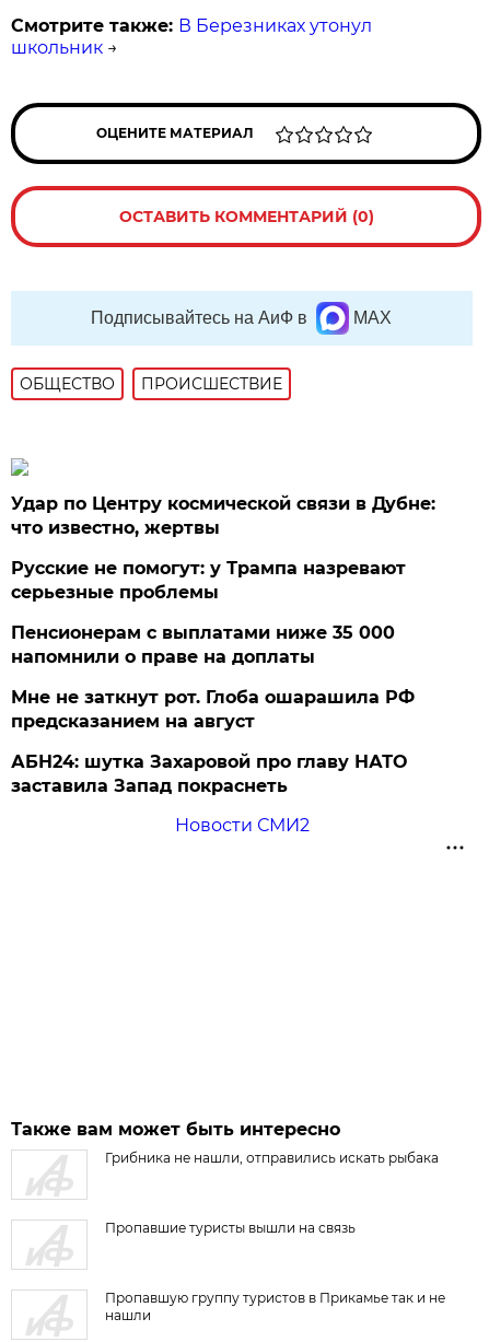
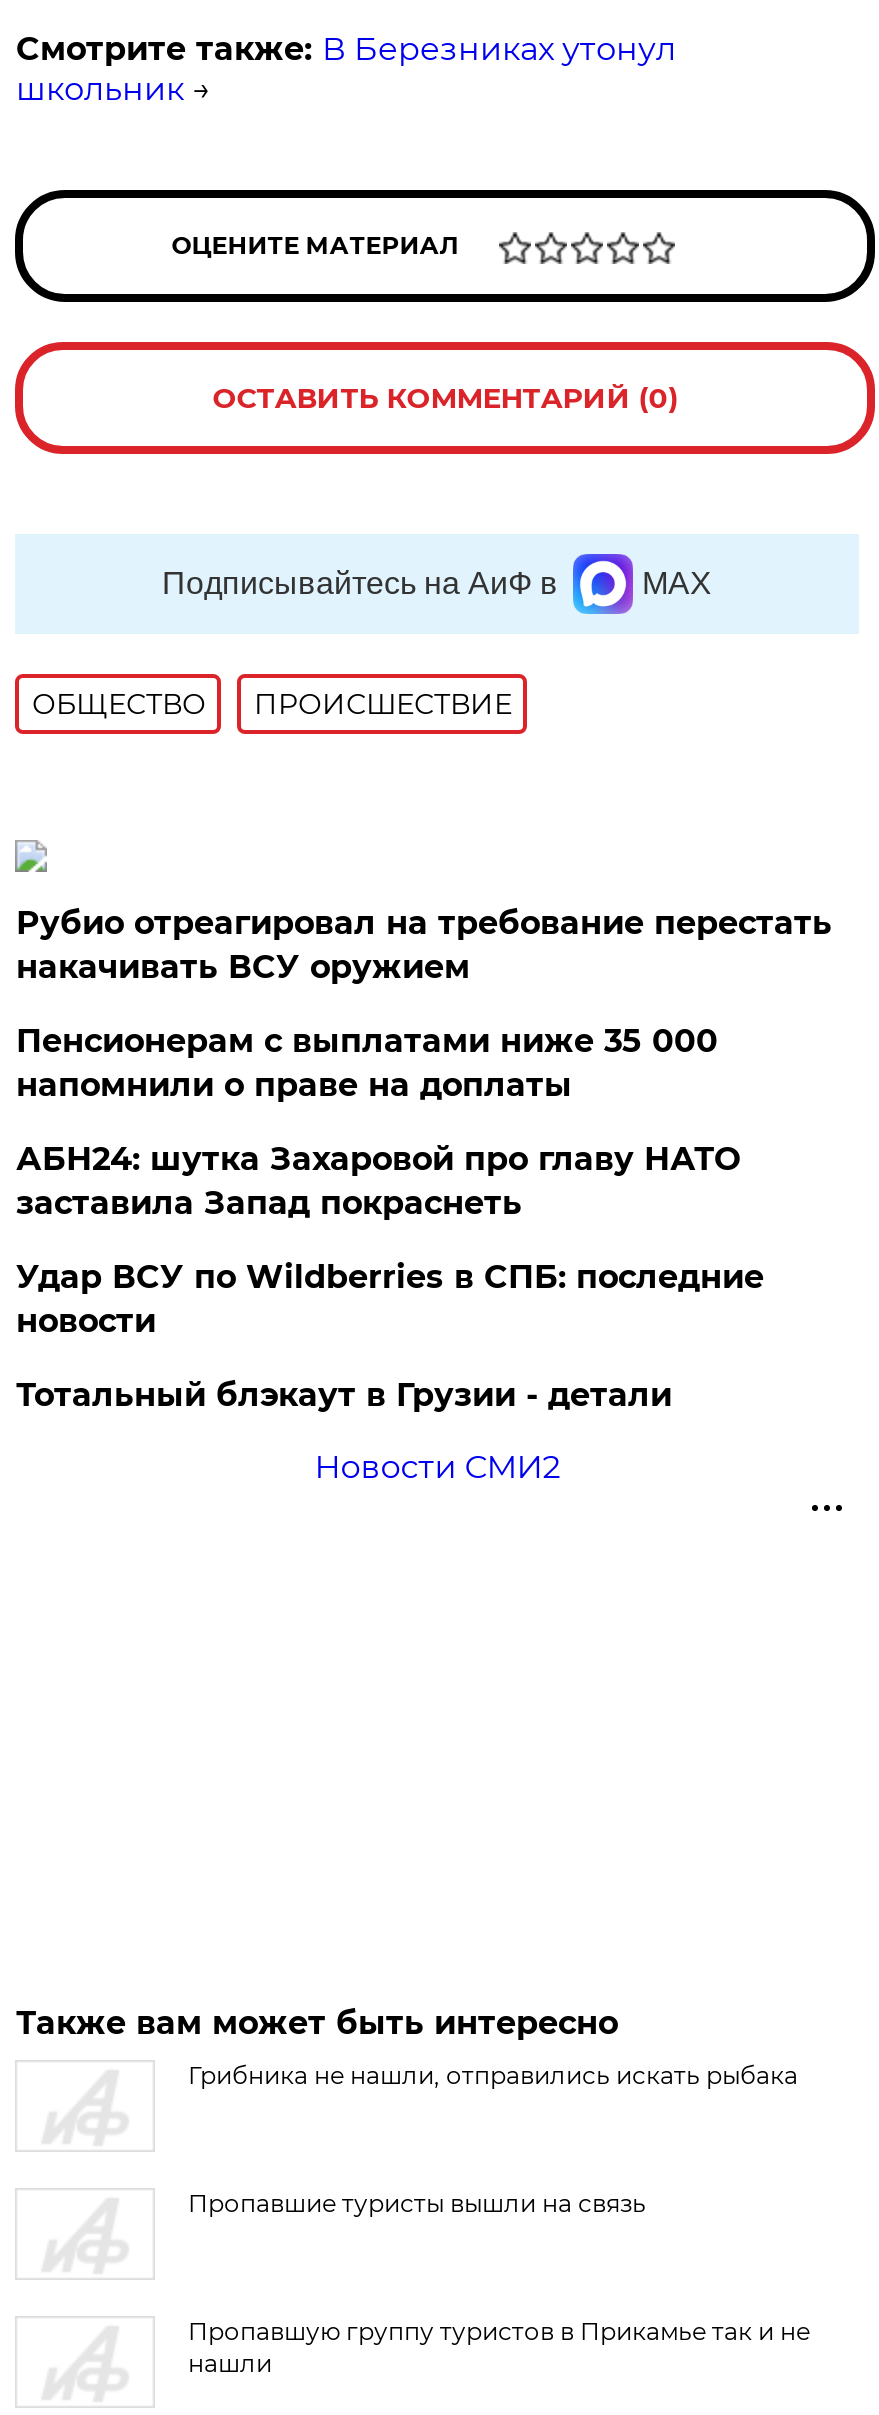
- Удар по Центру космической связи в Дубне:
- что известно, жертвы
- Русские не помогут: у Трампа назревают
- серьезные проблемы
+ Рубио отреагировал на требование перестать
+ накачивать ВСУ оружием

moved up: Пенсионерам с выплатами ниже 35 000 | напомнили о праве на доплаты

- Мне не заткнут рот. Глоба ошарашила РФ
- предсказанием на август

moved up: АБН24: шутка Захаровой про главу НАТО | заставила Запад покраснеть

+ Удар ВСУ по Wildberries в СПБ: последние
+ новости
+ Тотальный блэкаут в Грузии - детали
